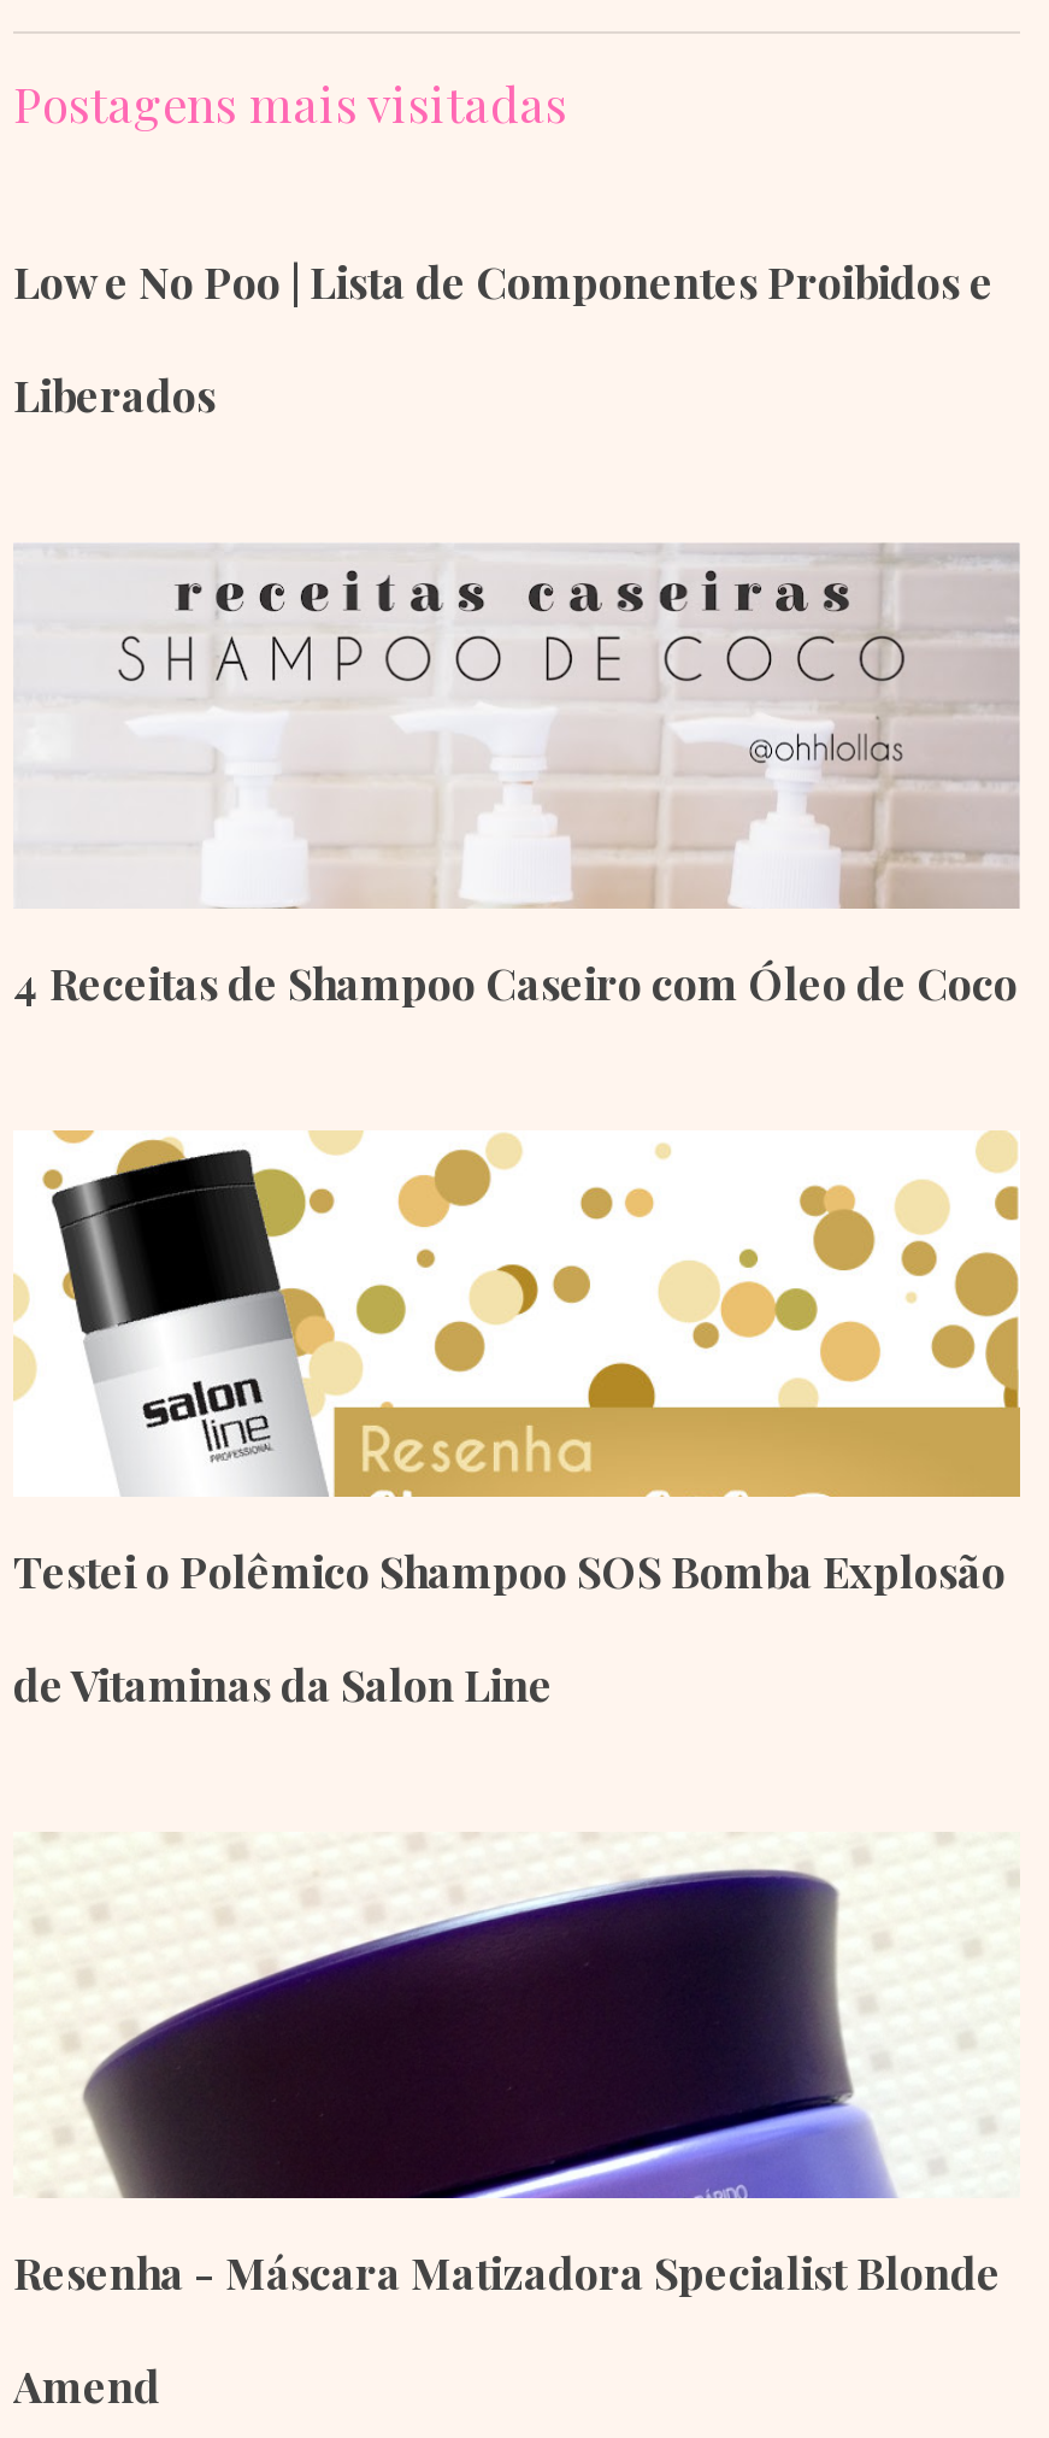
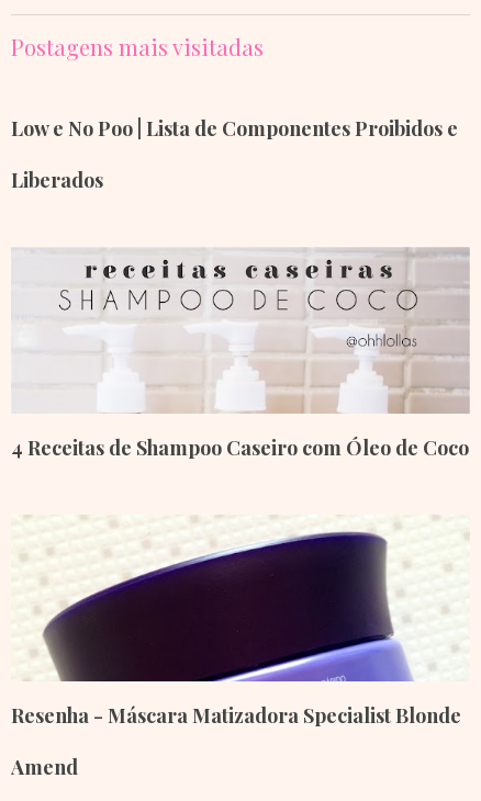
- [image]
- Testei o Polêmico Shampoo SOS Bomba Explosão
- de Vitaminas da Salon Line
